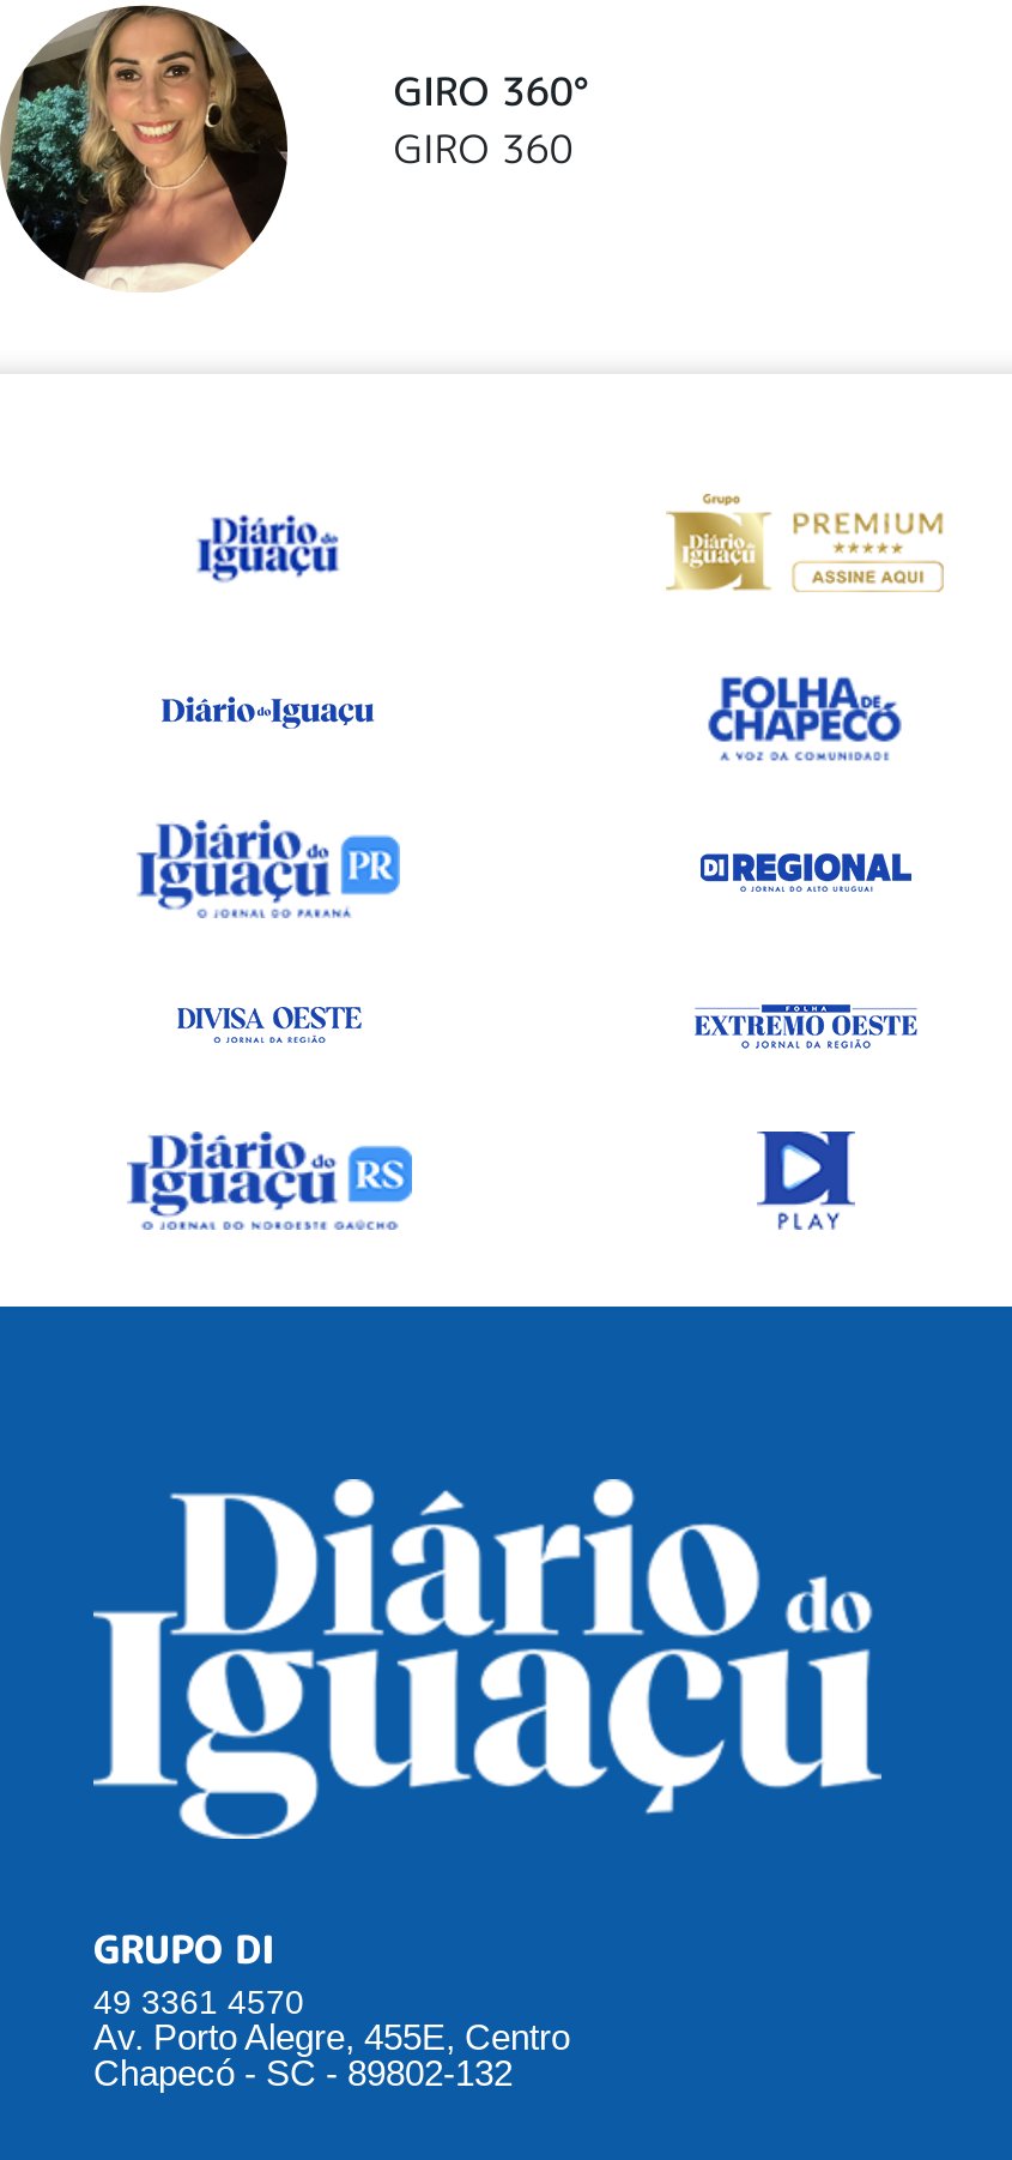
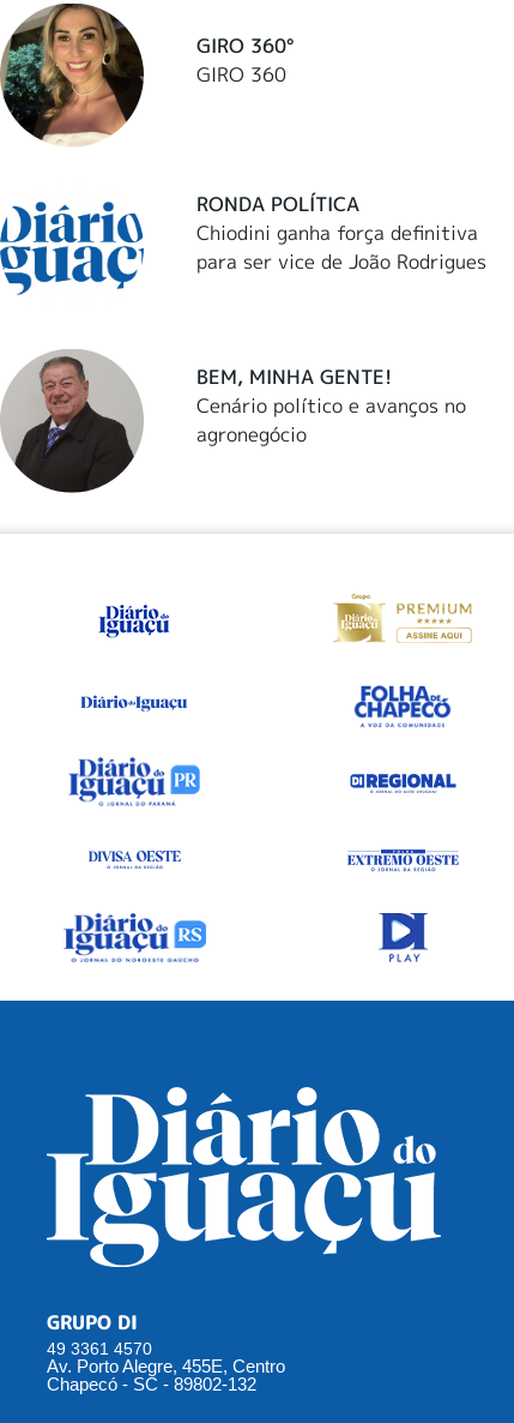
+ [image]

+ [image]

+ RONDA POLÍTICA
+ Chiodini ganha força definitiva
+ para ser vice de João Rodrigues

+ BEM, MINHA GENTE!
+ Cenário político e avanços no
+ agronegócio
